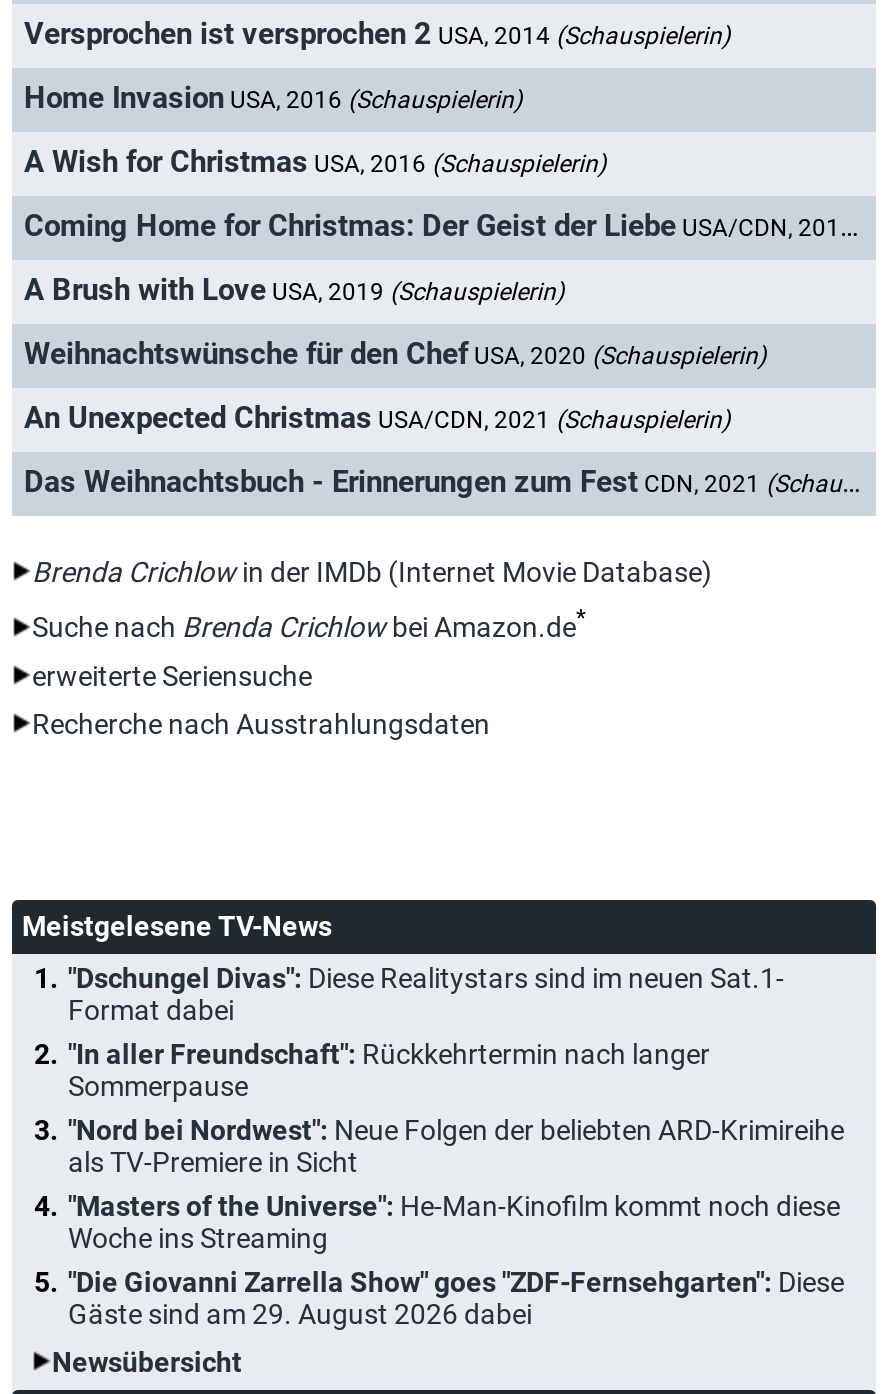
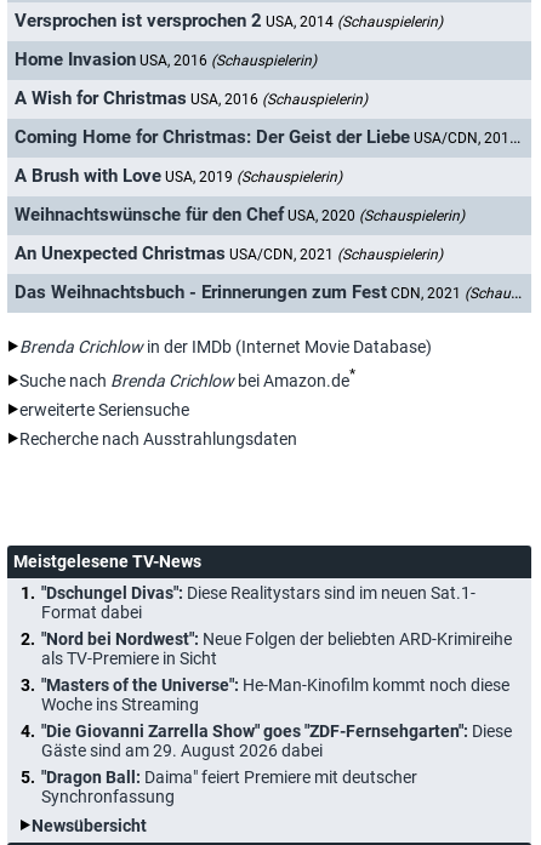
- "In aller Freundschaft": Rückkehrtermin nach langer
- Sommerpause

moved up: "Nord bei Nordwest": Neue Folgen der beliebten ARD-Krimireihe | als TV-Premiere in Sicht | "Masters of the Universe": He-Man-Kinofilm kommt noch diese | Woche ins Streaming | "Die Giovanni Zarrella Show" goes "ZDF-Fernsehgarten": Diese | Gäste sind am 29. August 2026 dabei

+ "Dragon Ball: Daima" feiert Premiere mit deutscher
+ Synchronfassung
